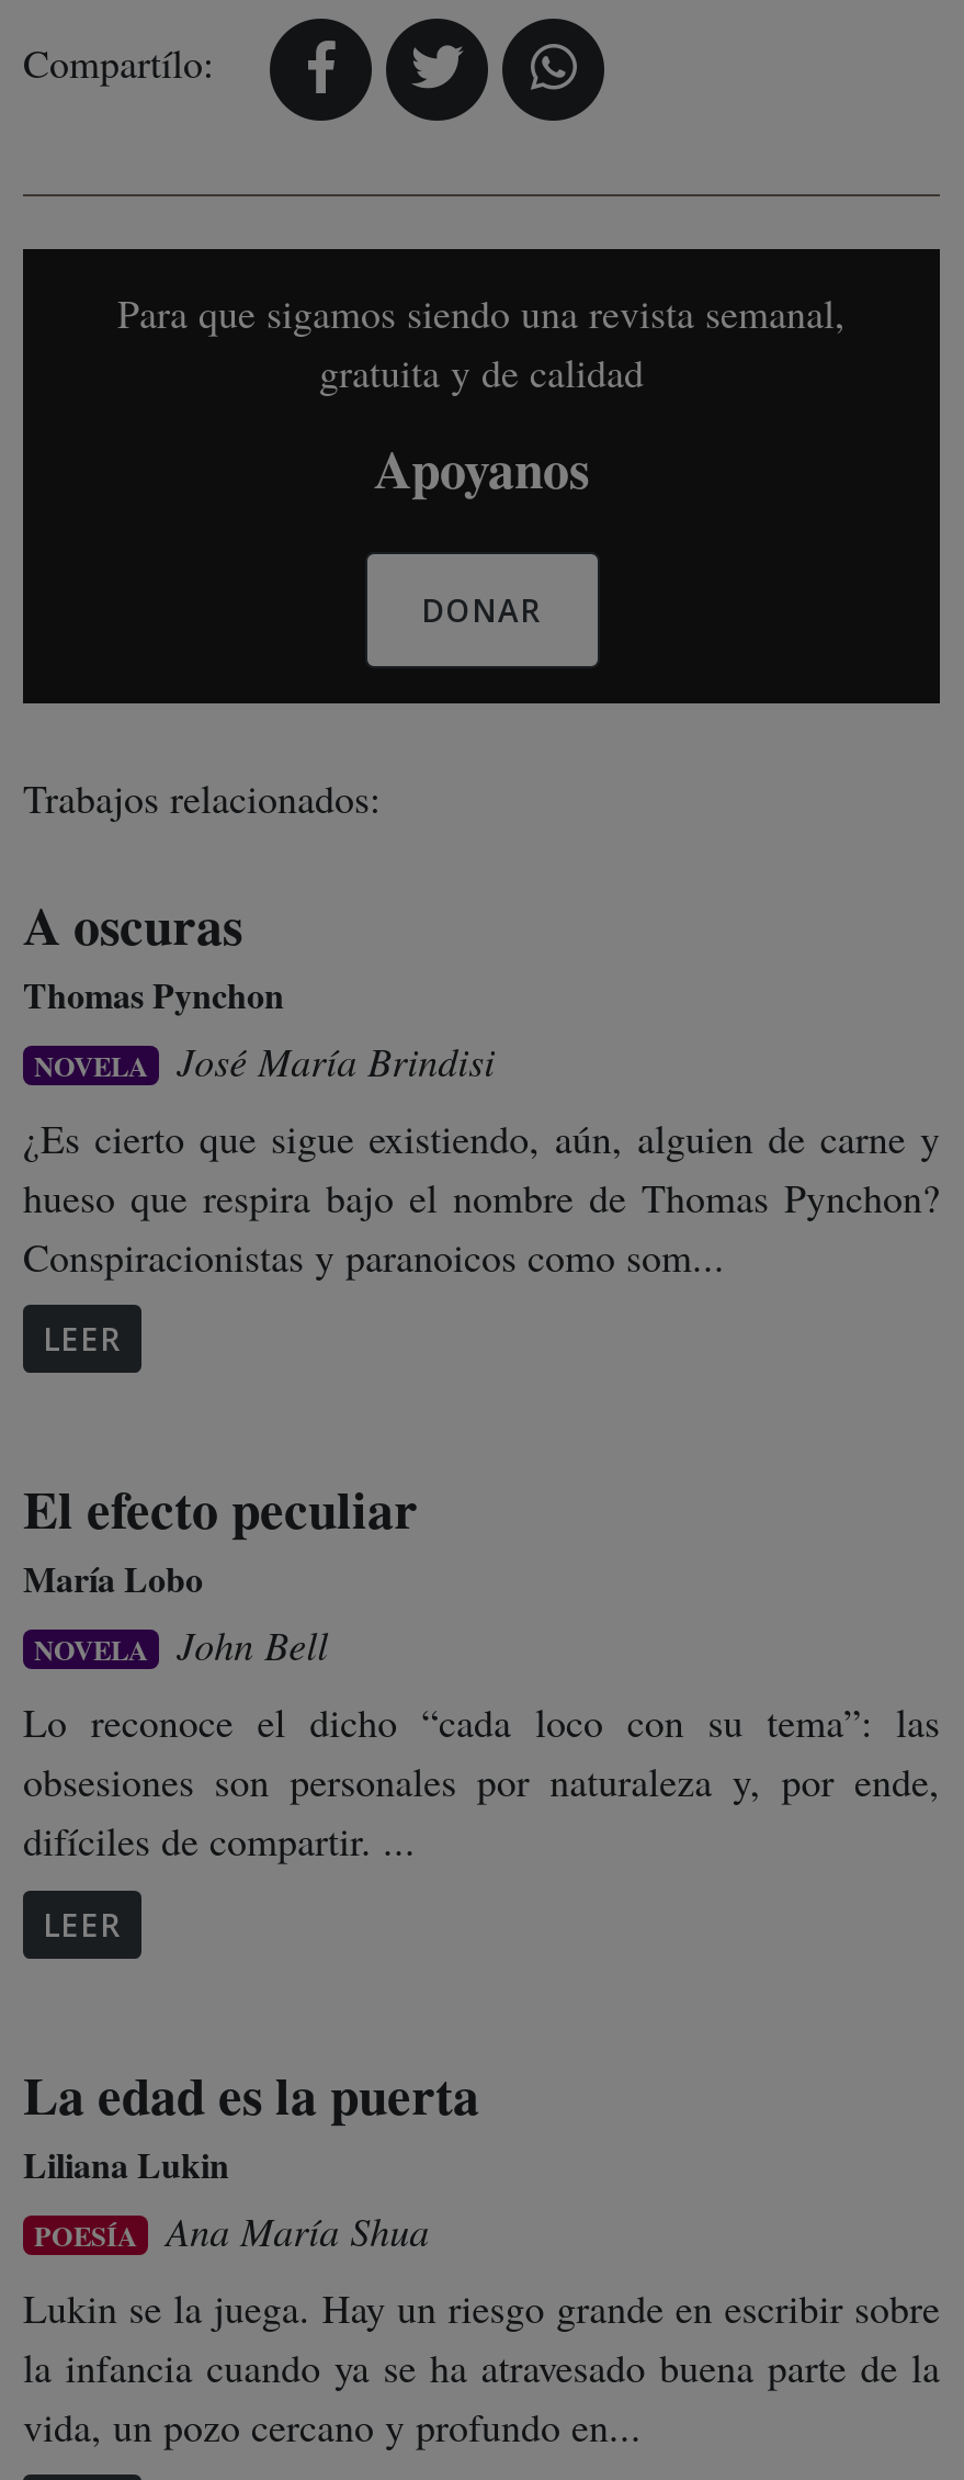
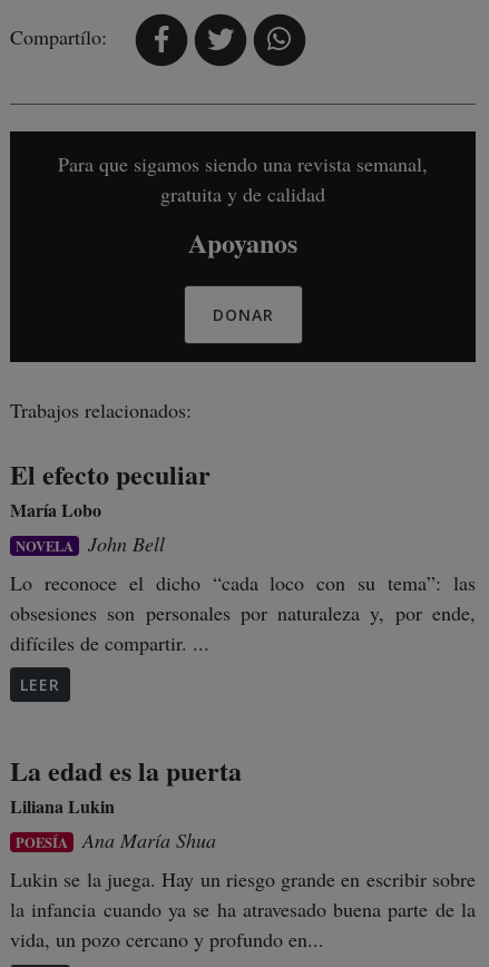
- A oscuras
- Thomas Pynchon
- NOVELA
- José María Brindisi
- ¿Es cierto que sigue existiendo, aún, alguien de carne y
- hueso que respira bajo el nombre de Thomas Pynchon?
- Conspiracionistas y paranoicos como som...
- LEER
